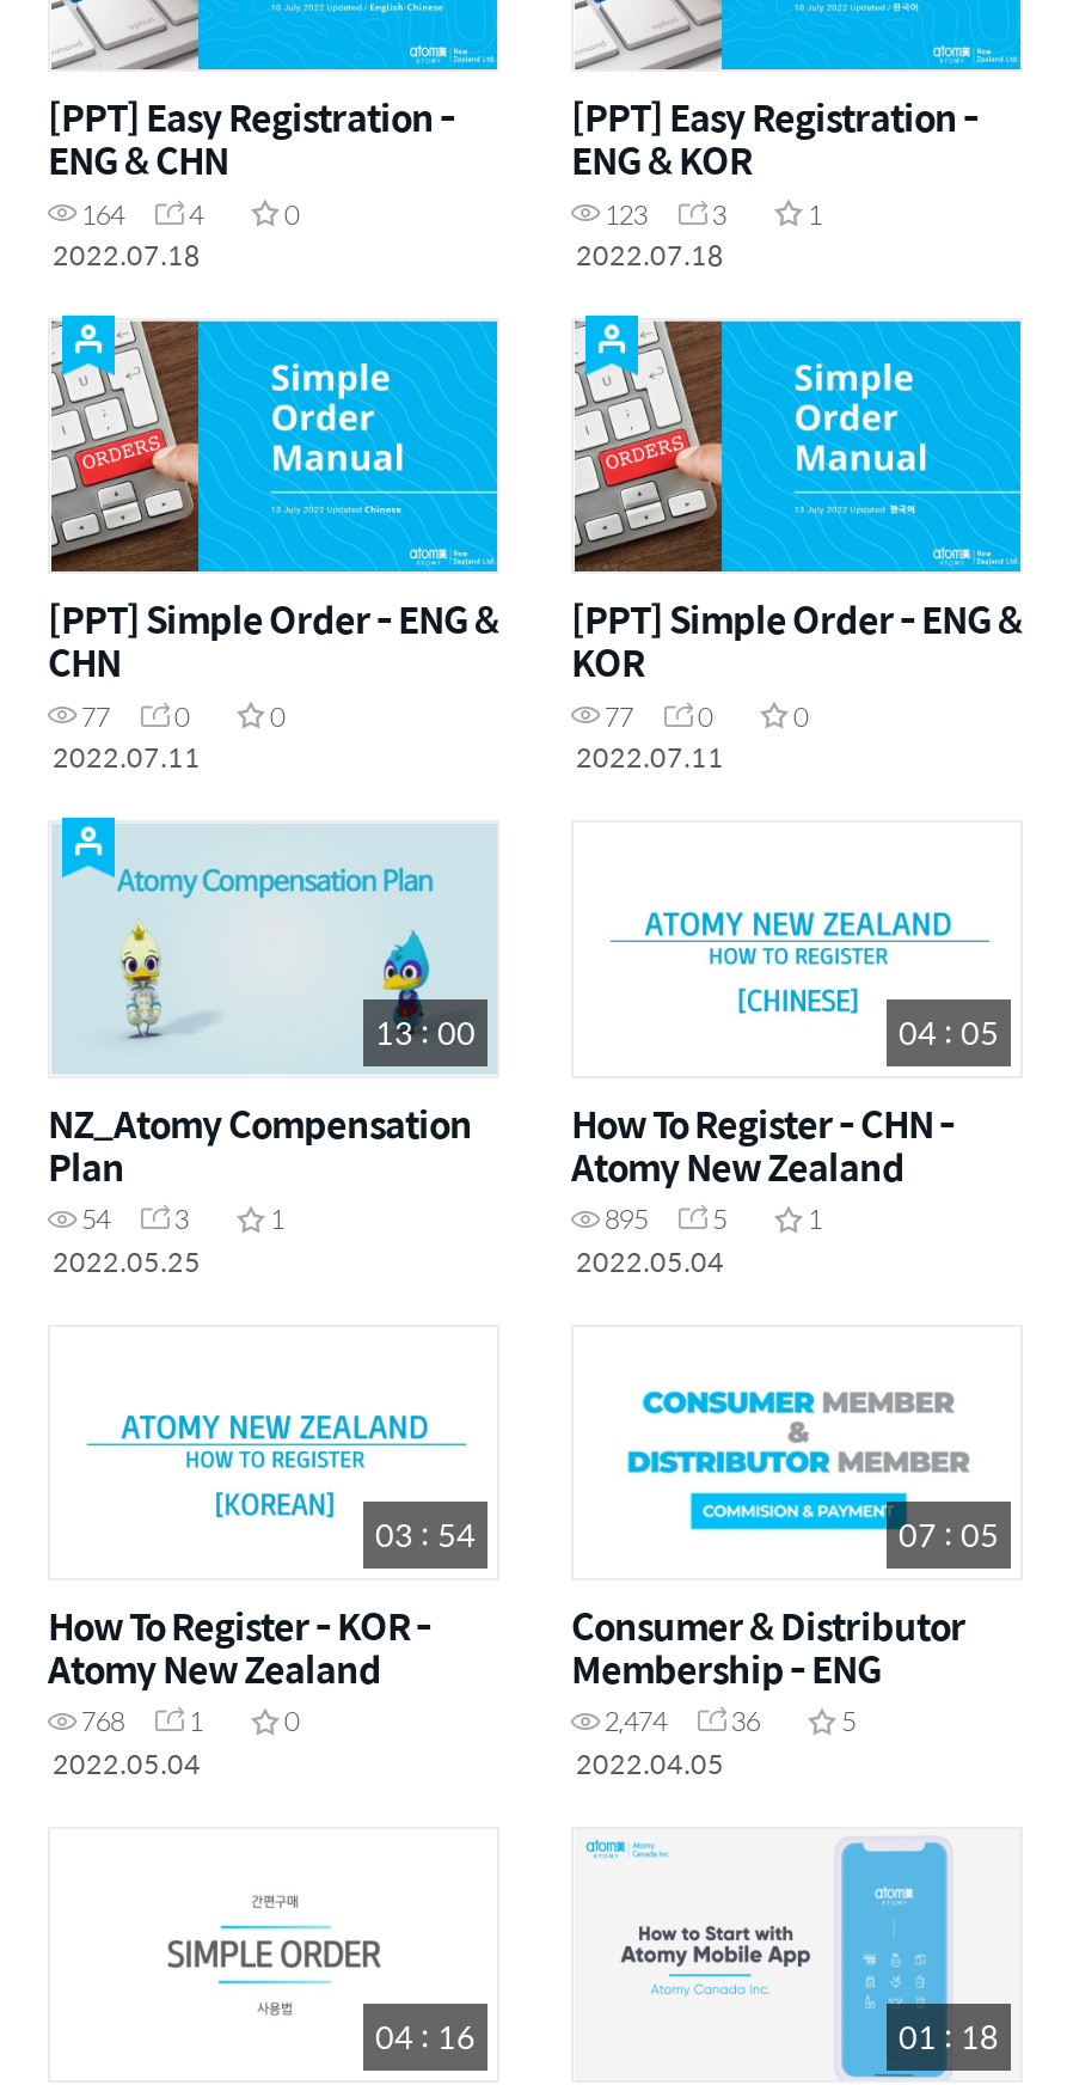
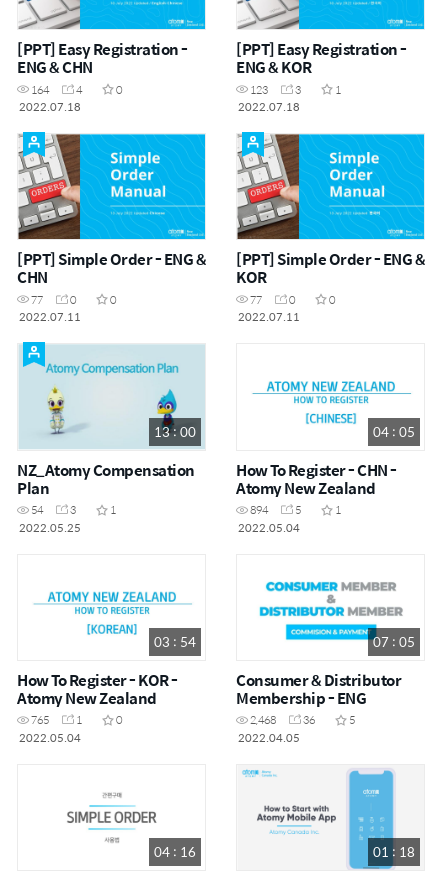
- 895 5 1
+ 894 5 1

- 768 1 0
+ 765 1 0

- 2,474 36 5
+ 2,468 36 5
